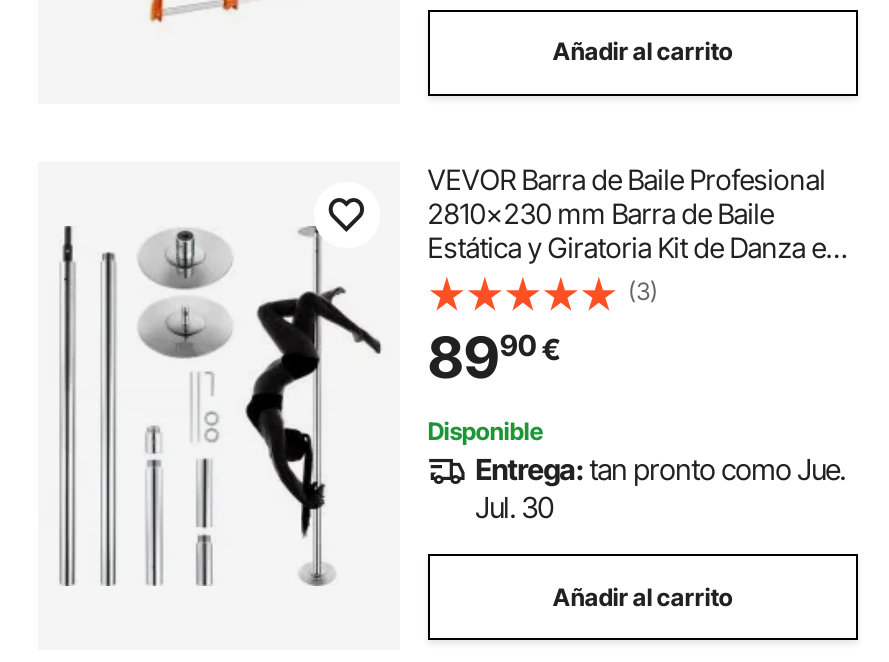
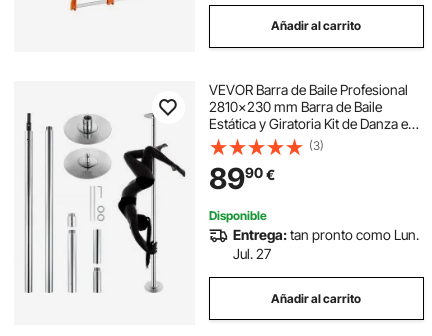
- Entrega: tan pronto como Jue.
+ Entrega: tan pronto como Lun.

- Jul. 30
+ Jul. 27
